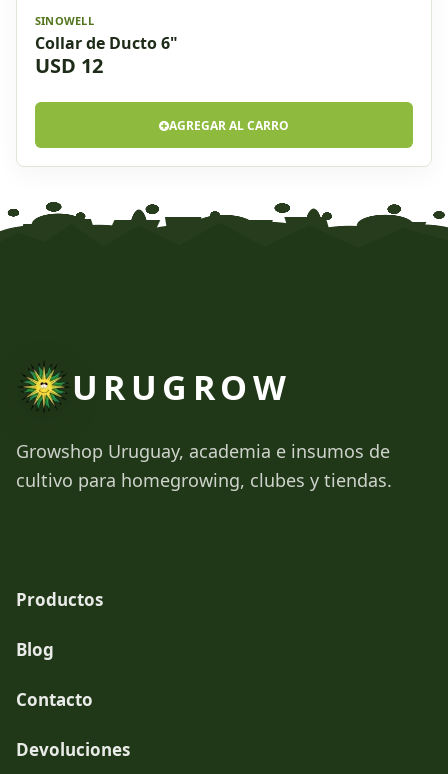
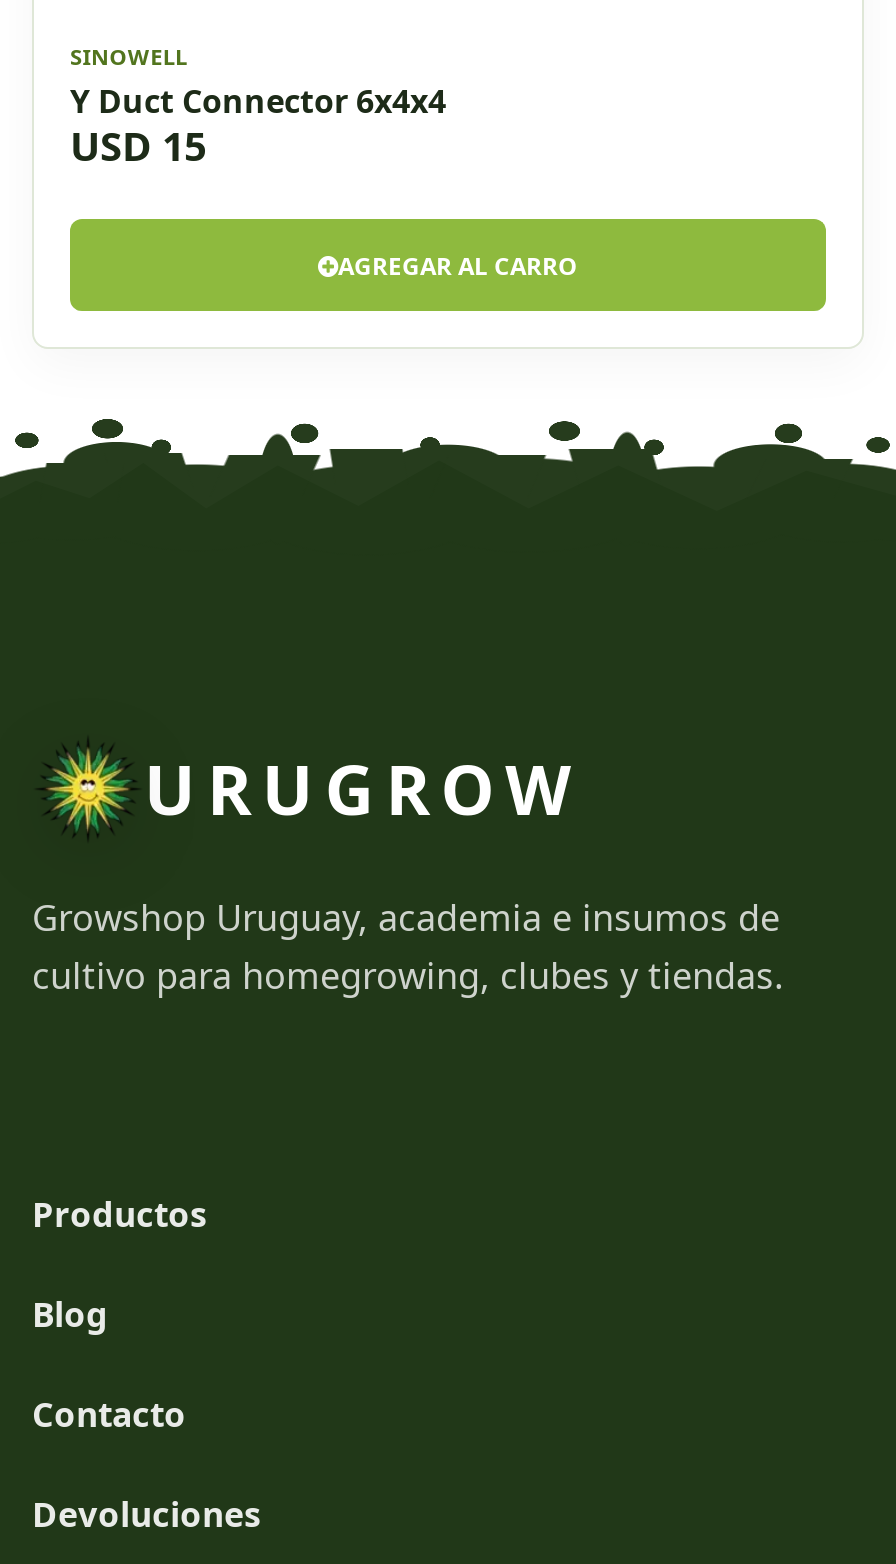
- Collar de Ducto 6"
- USD 12
+ Y Duct Connector 6x4x4
+ USD 15
